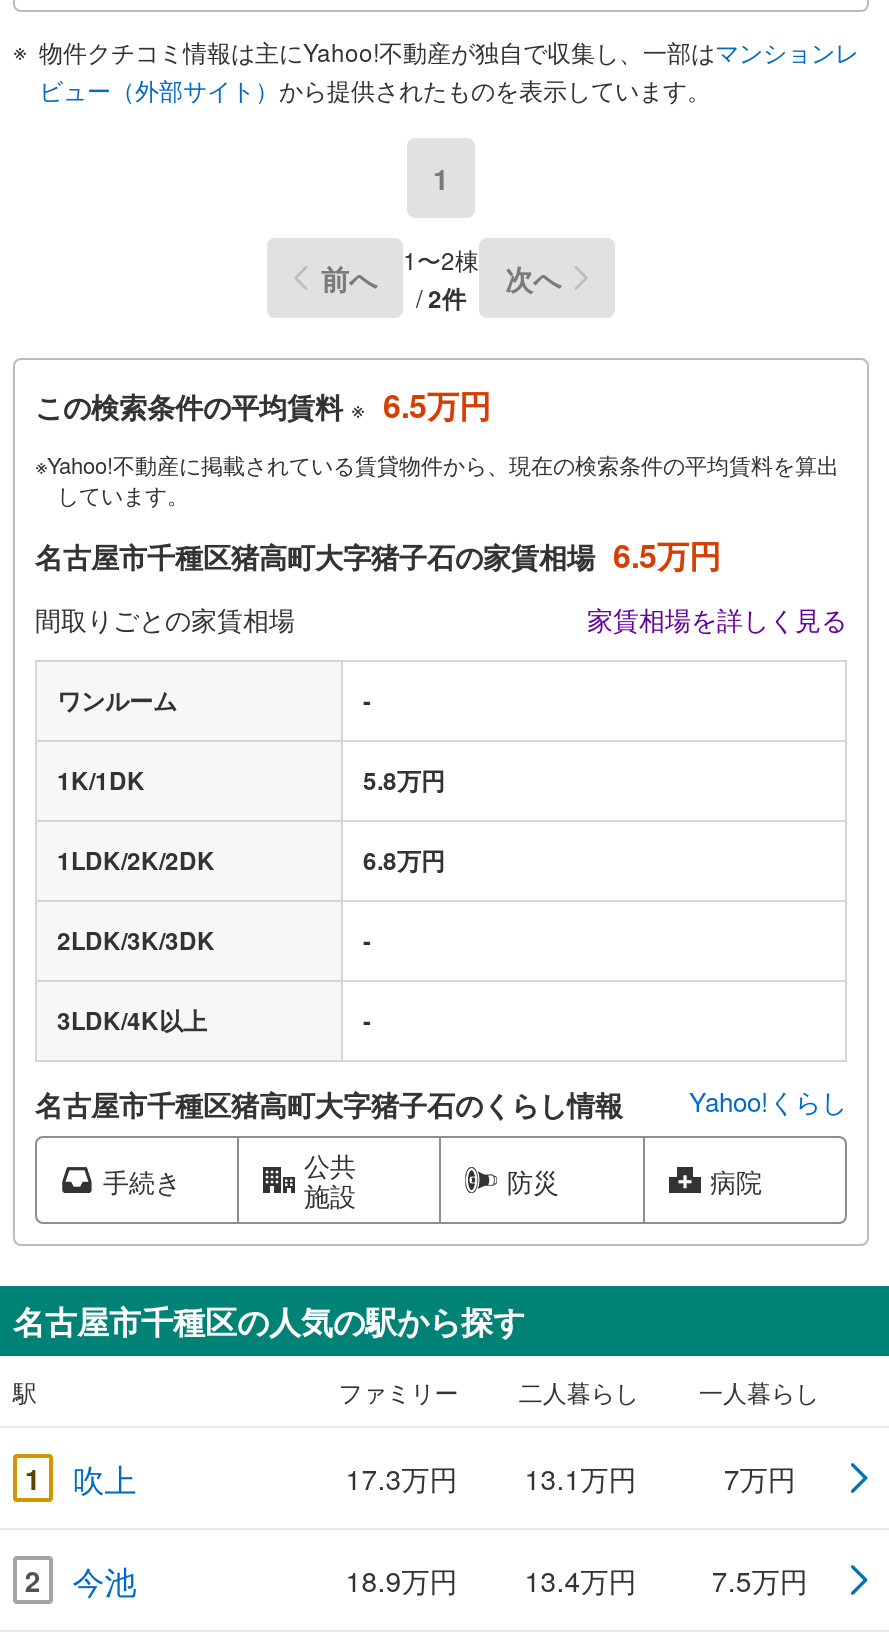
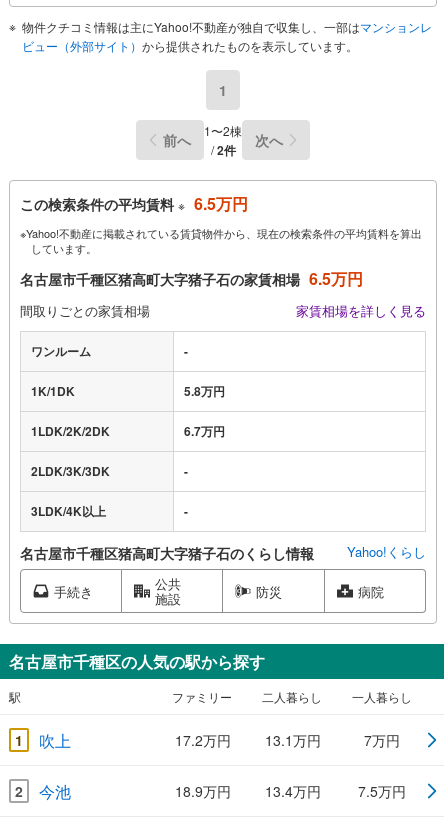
- 6.8万円
+ 6.7万円

- 17.3万円 13.1万円
+ 17.2万円 13.1万円
